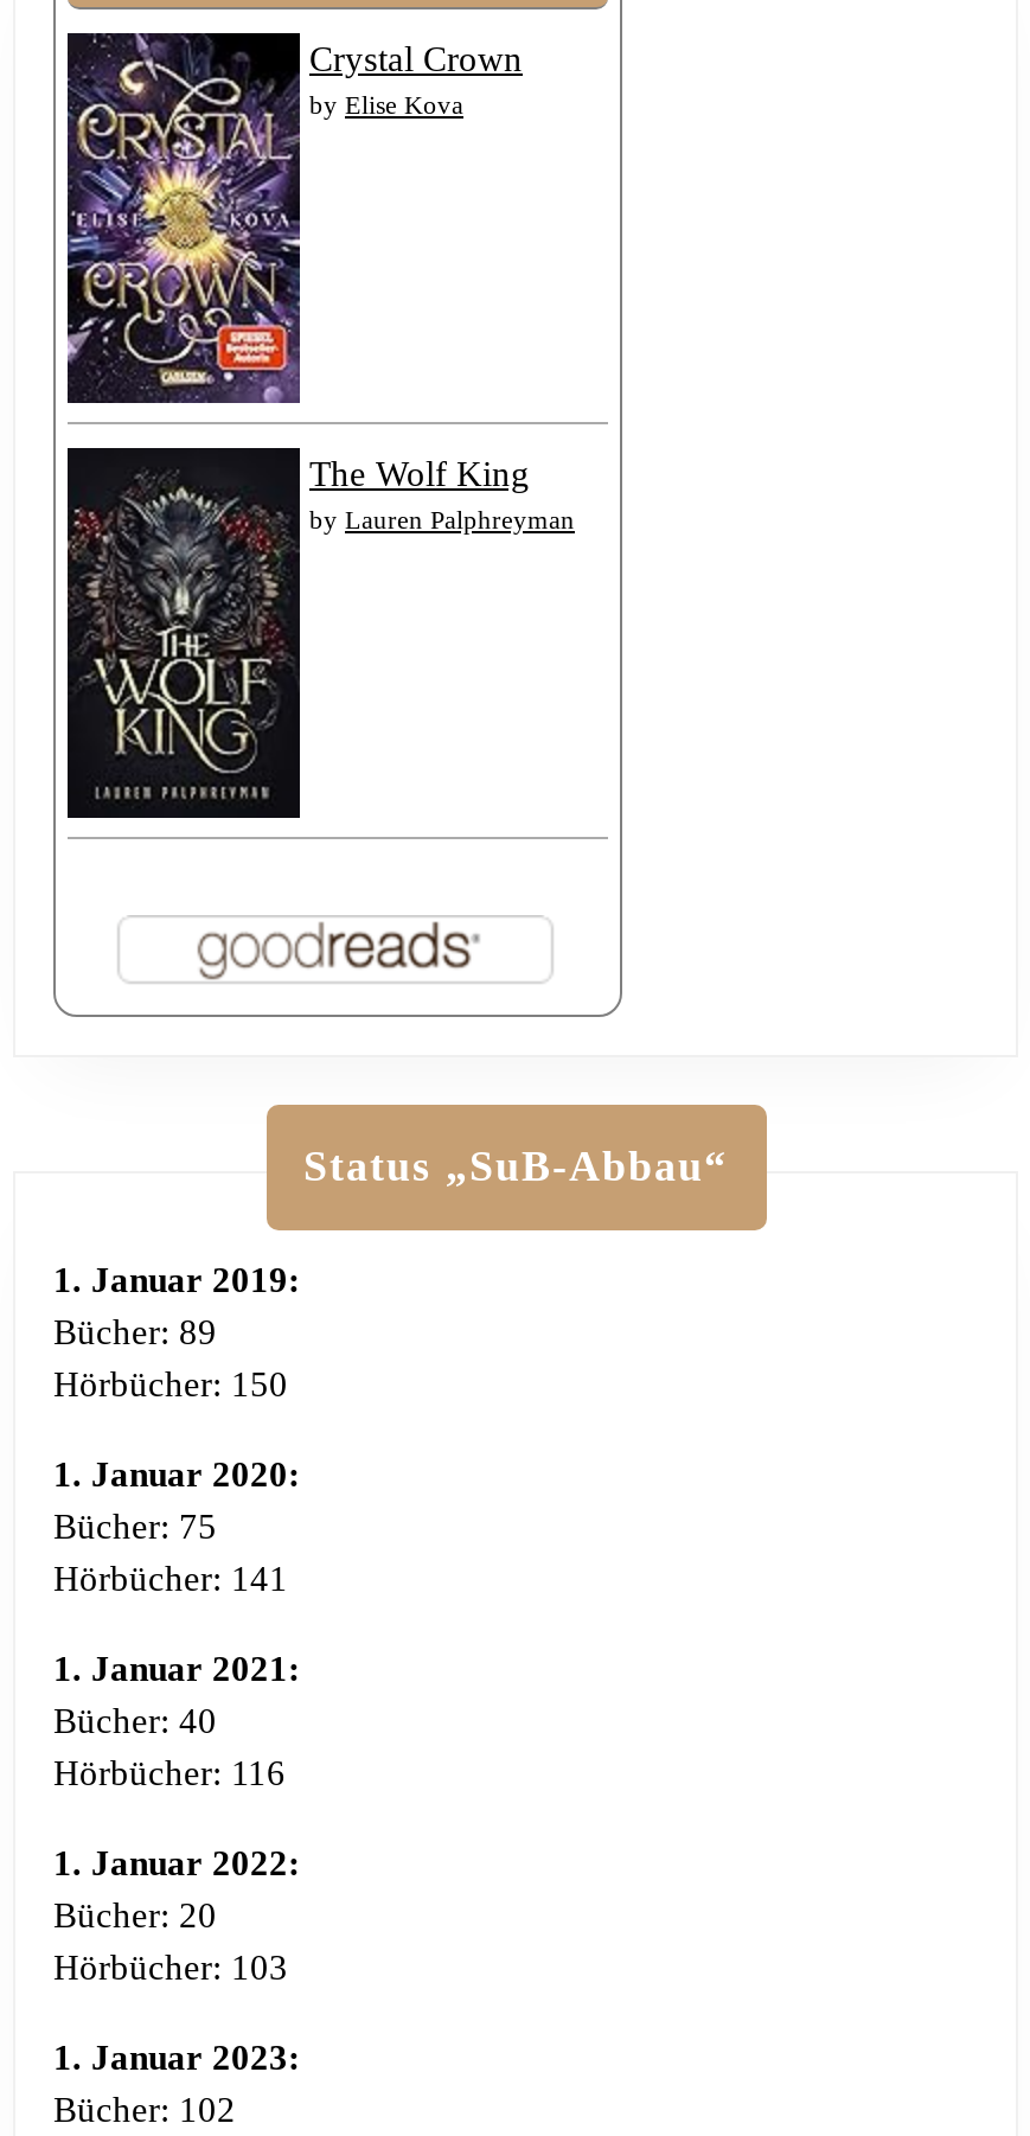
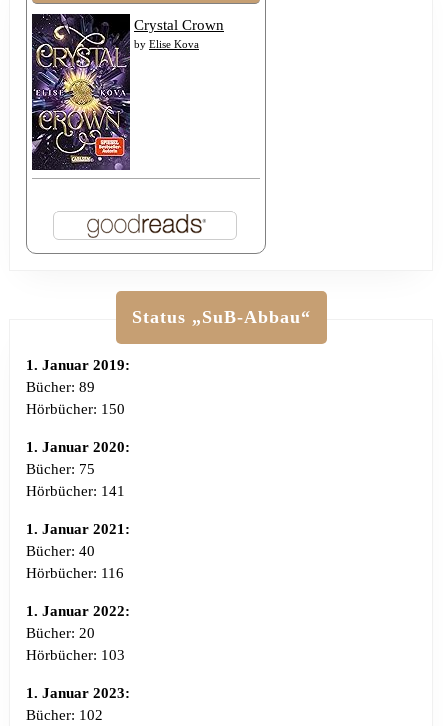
- [image]
- The Wolf King
- by Lauren Palphreyman
